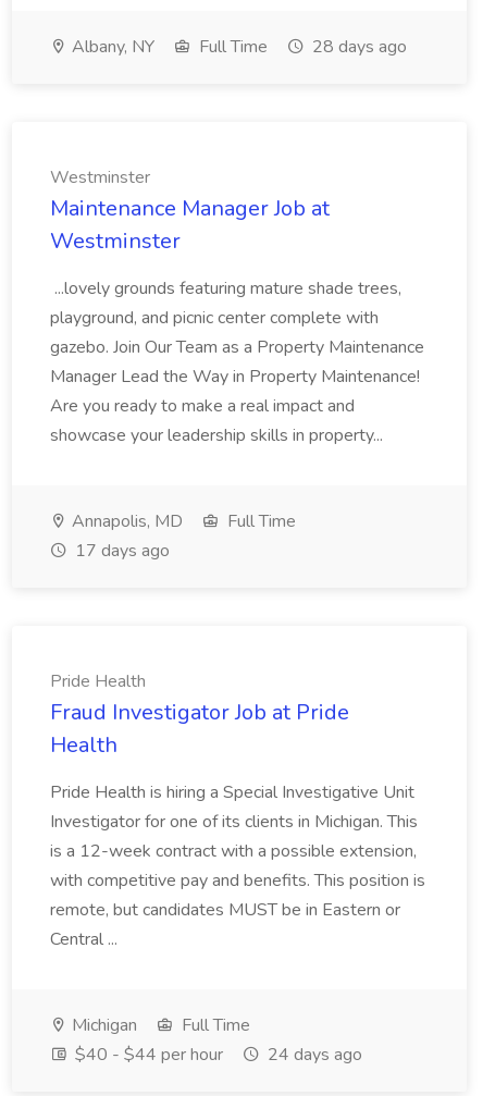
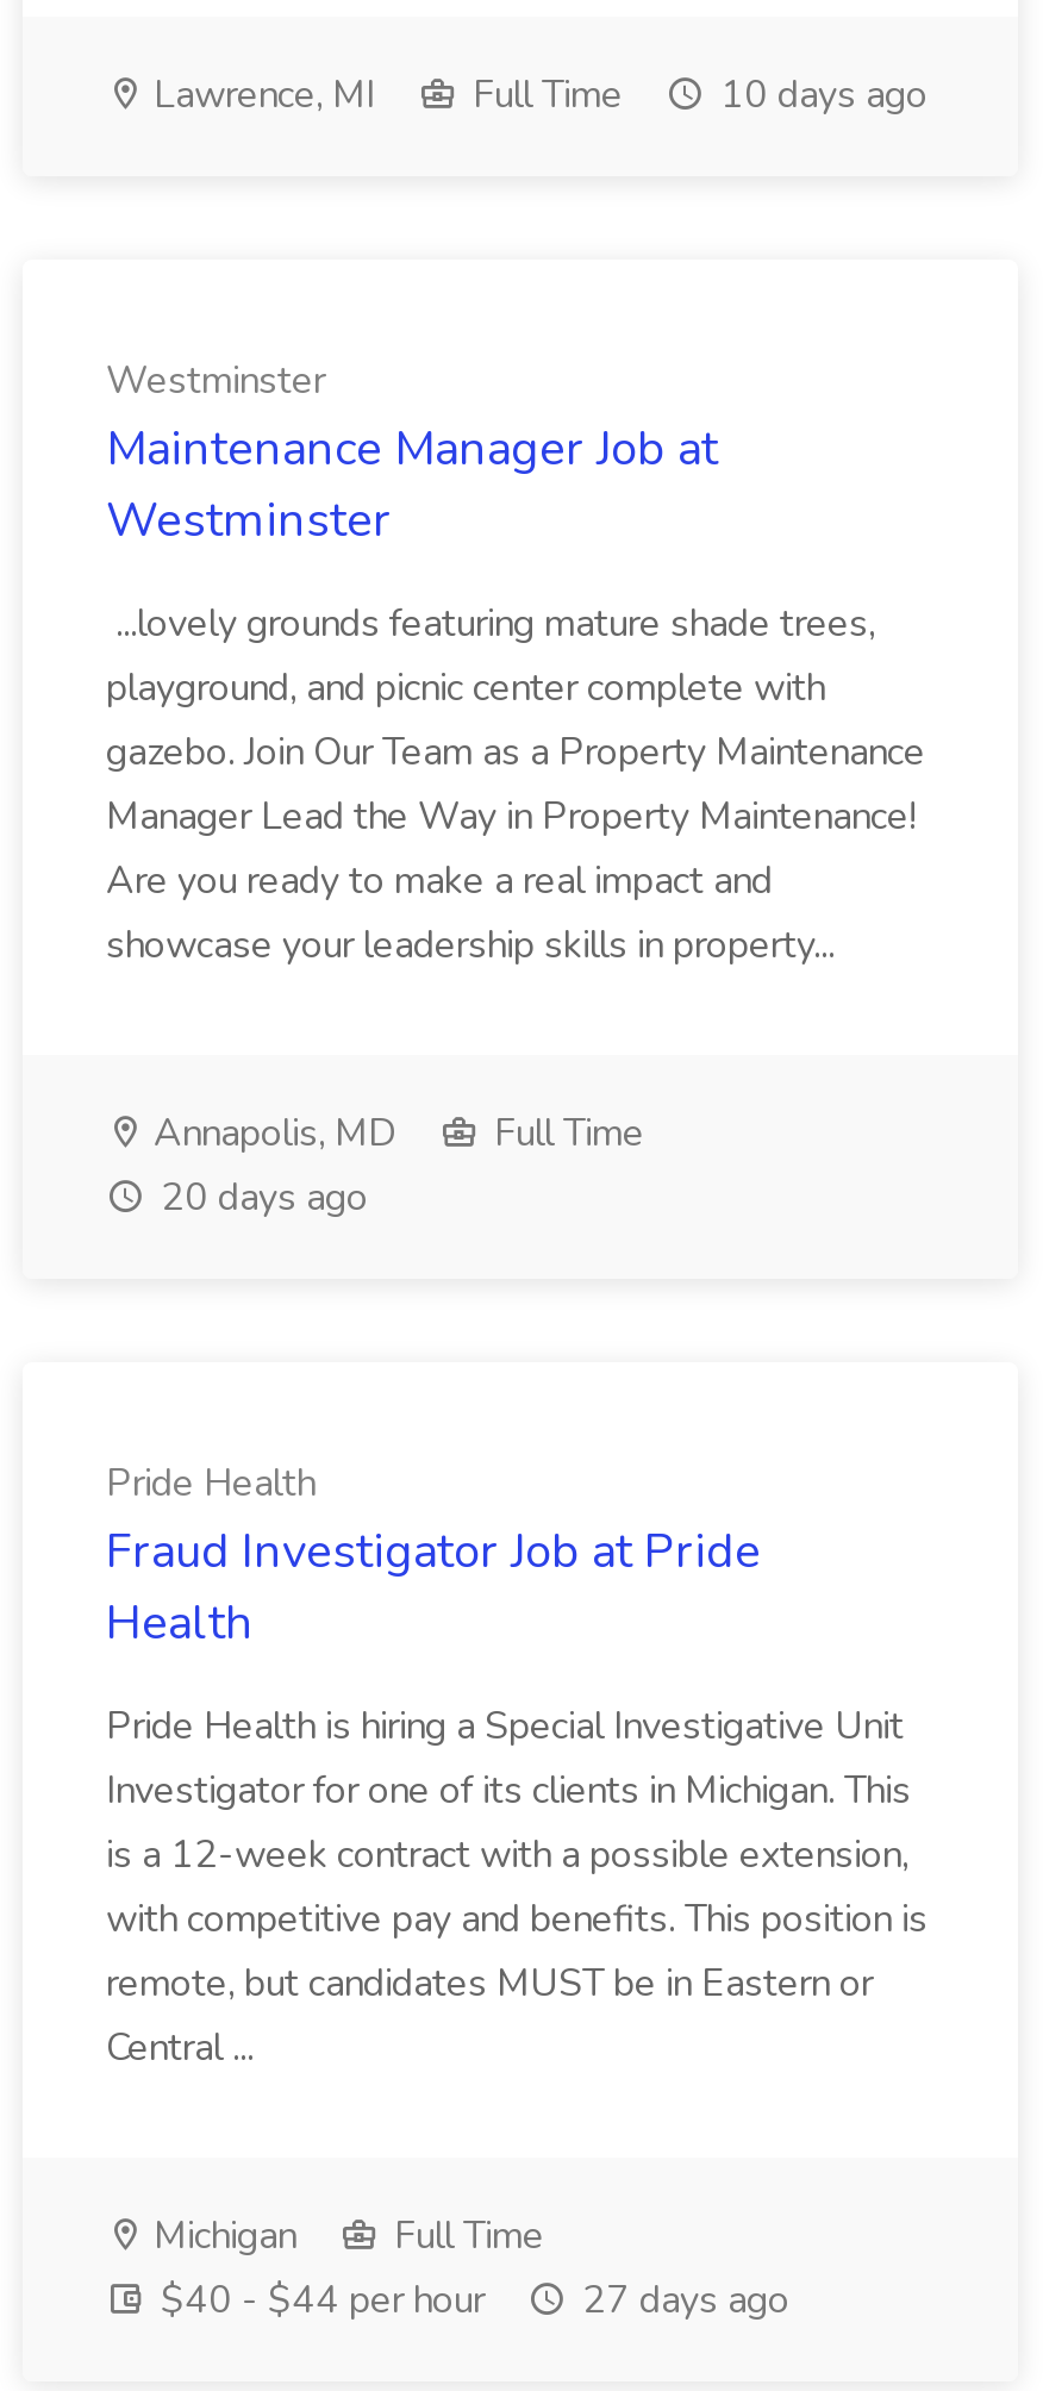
- Albany, NY
+ Lawrence, MI

- 28 days ago
+ 10 days ago

- 17 days ago
+ 20 days ago

- $40 - $44 per hour 24 days ago
+ $40 - $44 per hour 27 days ago
